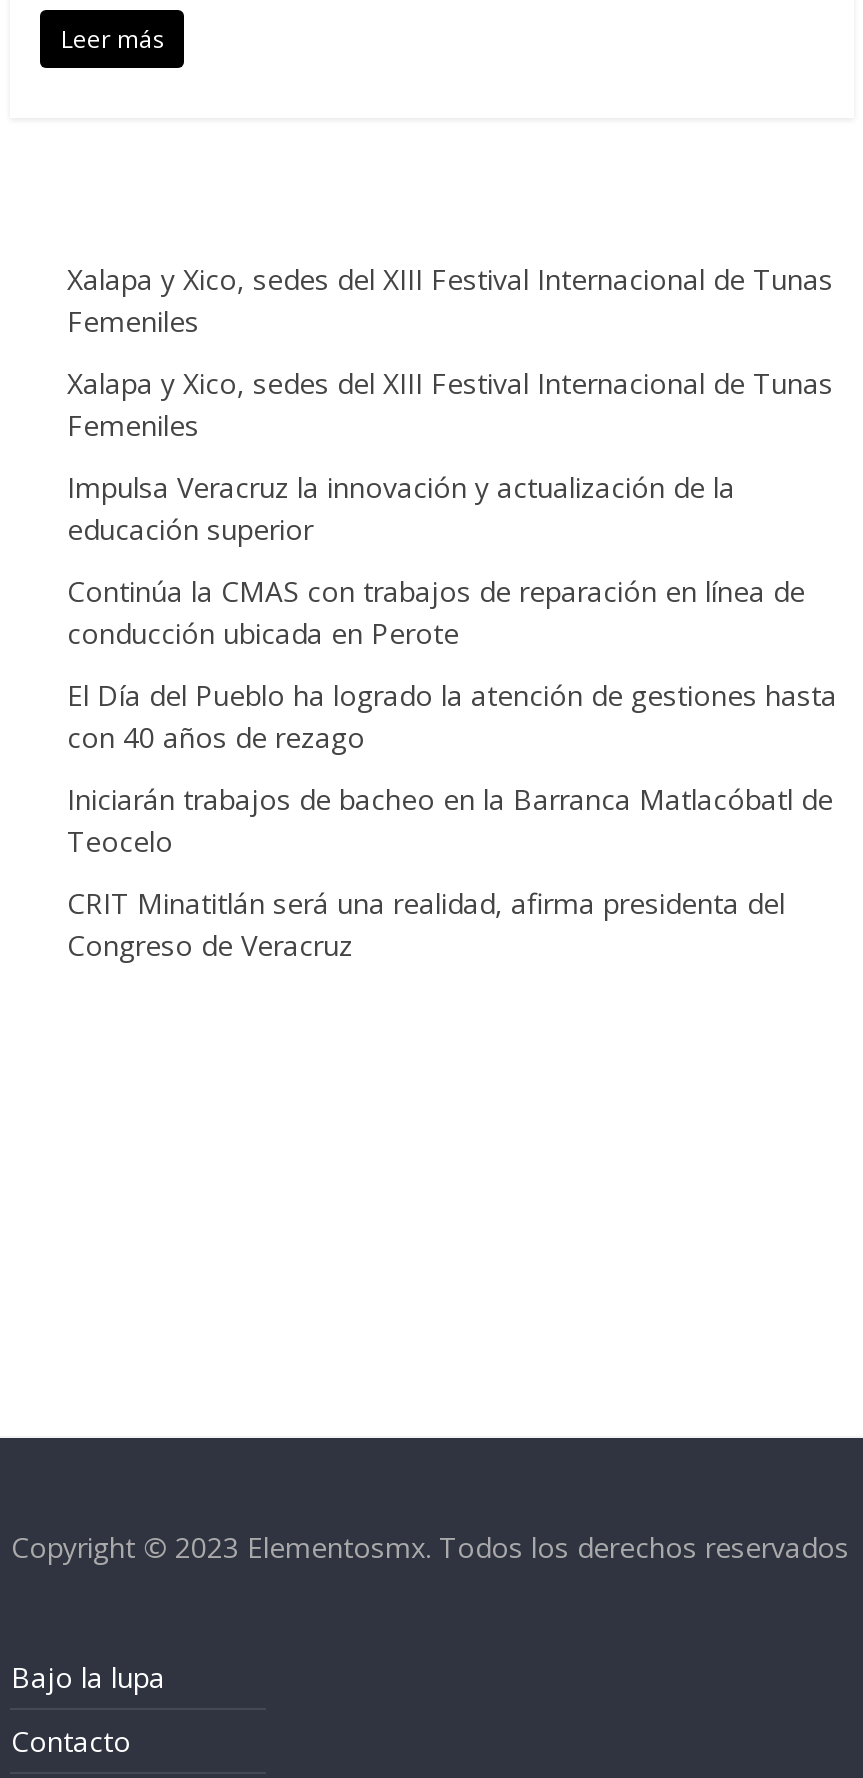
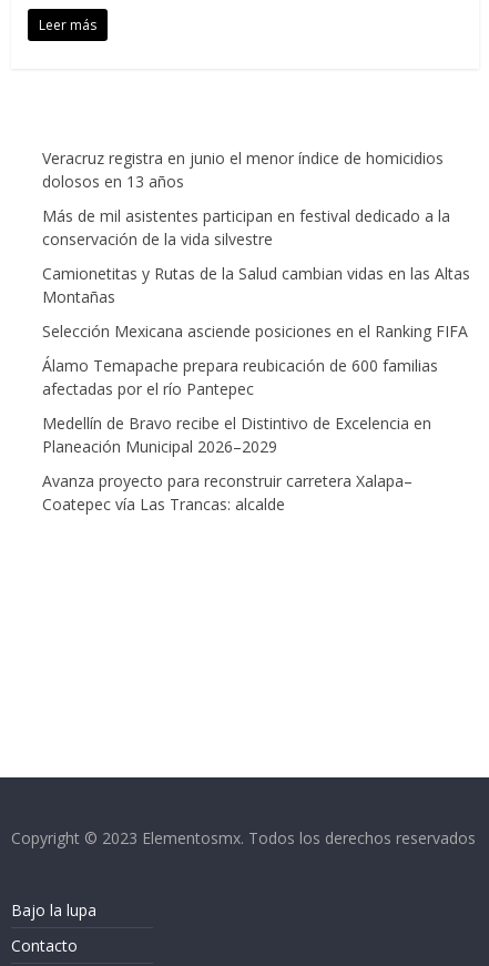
- Xalapa y Xico, sedes del XIII Festival Internacional de Tunas
- Femeniles
+ Veracruz registra en junio el menor índice de homicidios
+ dolosos en 13 años

- Xalapa y Xico, sedes del XIII Festival Internacional de Tunas
- Femeniles
+ Más de mil asistentes participan en festival dedicado a la
+ conservación de la vida silvestre

- Impulsa Veracruz la innovación y actualización de la
- educación superior
+ Camionetitas y Rutas de la Salud cambian vidas en las Altas
+ Montañas

- Continúa la CMAS con trabajos de reparación en línea de
- conducción ubicada en Perote
+ Selección Mexicana asciende posiciones en el Ranking FIFA

- El Día del Pueblo ha logrado la atención de gestiones hasta
- con 40 años de rezago
+ Álamo Temapache prepara reubicación de 600 familias
+ afectadas por el río Pantepec

- Iniciarán trabajos de bacheo en la Barranca Matlacóbatl de
- Teocelo
+ Medellín de Bravo recibe el Distintivo de Excelencia en
+ Planeación Municipal 2026–2029

- CRIT Minatitlán será una realidad, afirma presidenta del
- Congreso de Veracruz
+ Avanza proyecto para reconstruir carretera Xalapa–
+ Coatepec vía Las Trancas: alcalde
